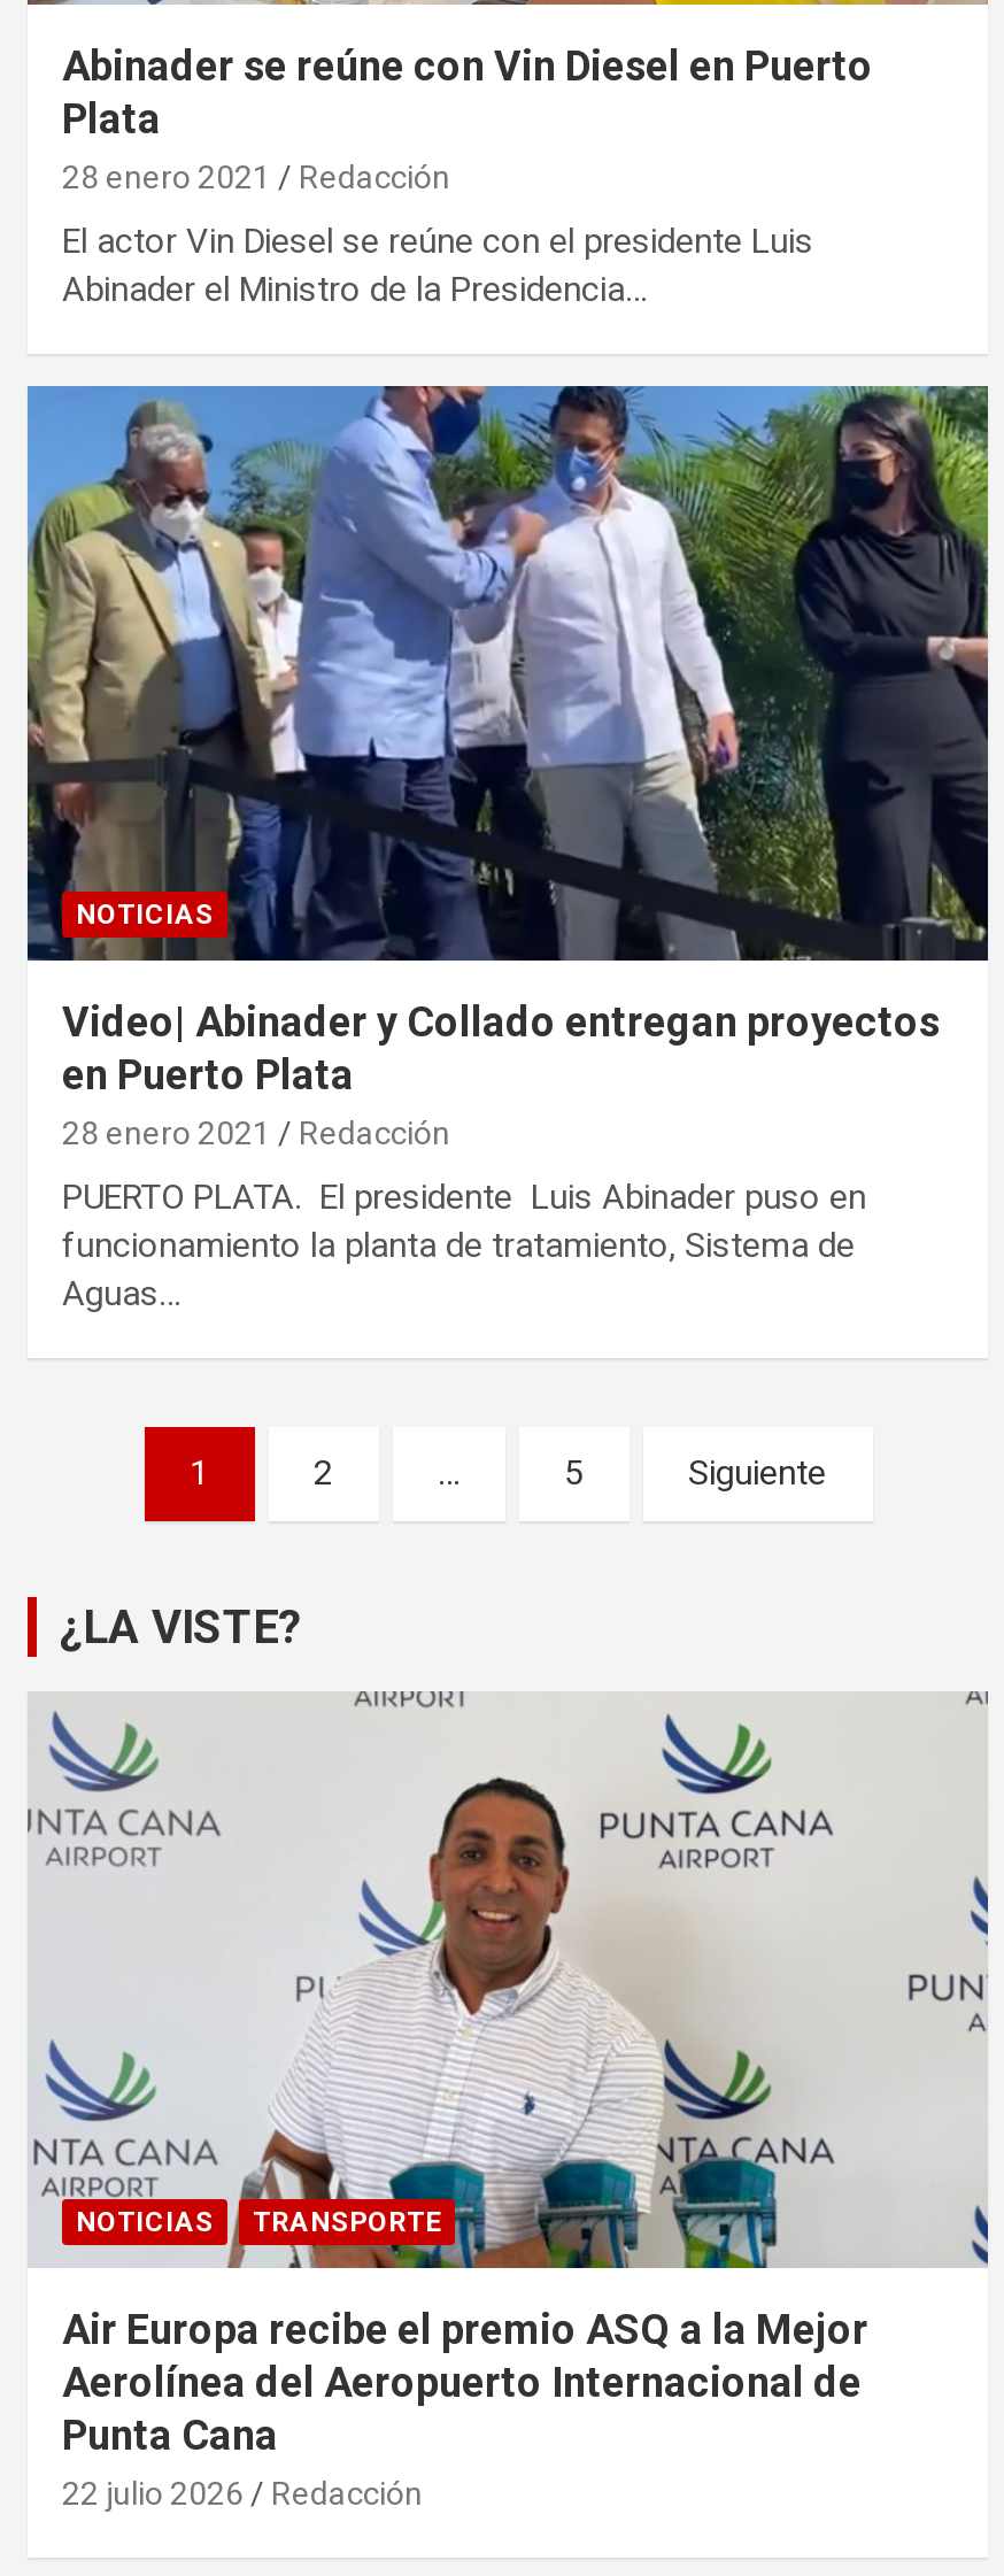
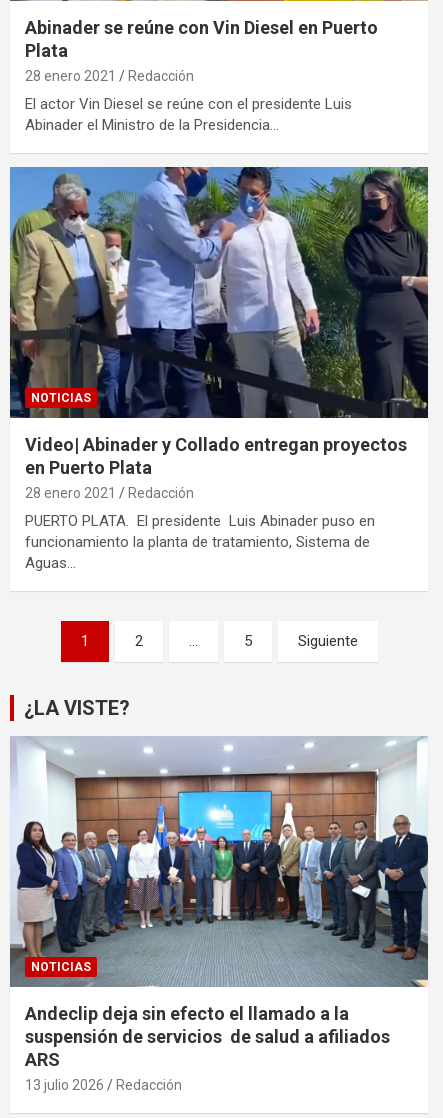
- [image]
- TRANSPORTE
- Air Europa recibe el premio ASQ a la Mejor
- Aerolínea del Aeropuerto Internacional de
- Punta Cana
- 22 julio 2026
+ [image]
+ Andeclip deja sin efecto el llamado a la
+ suspensión de servicios de salud a afiliados
+ ARS
+ 13 julio 2026
